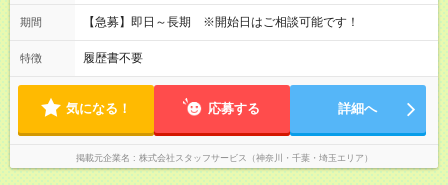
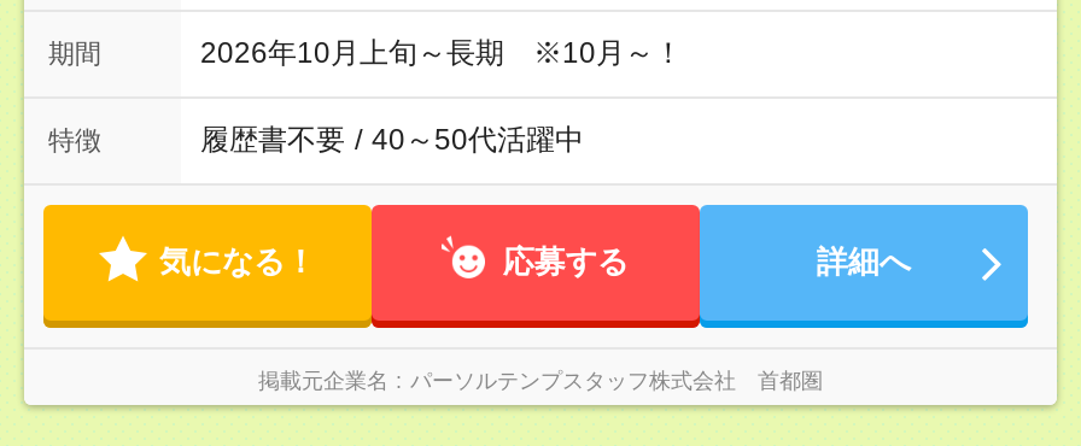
- 【急募】即日～長期 ※開始日はご相談可能です！
+ 2026年10月上旬～長期 ※10月～！

- 履歴書不要
+ 履歴書不要 / 40～50代活躍中

- 株式会社スタッフサービス（神奈川・千葉・埼玉エリア）
+ パーソルテンプスタッフ株式会社 首都圏
